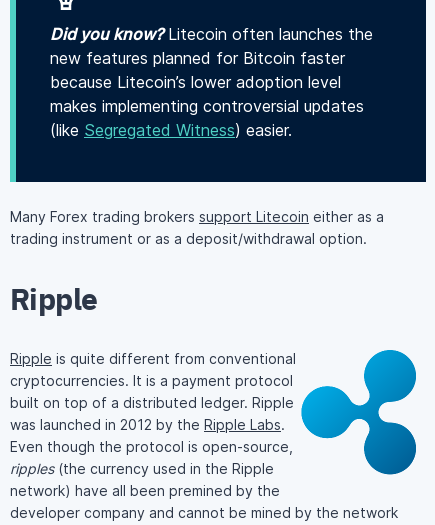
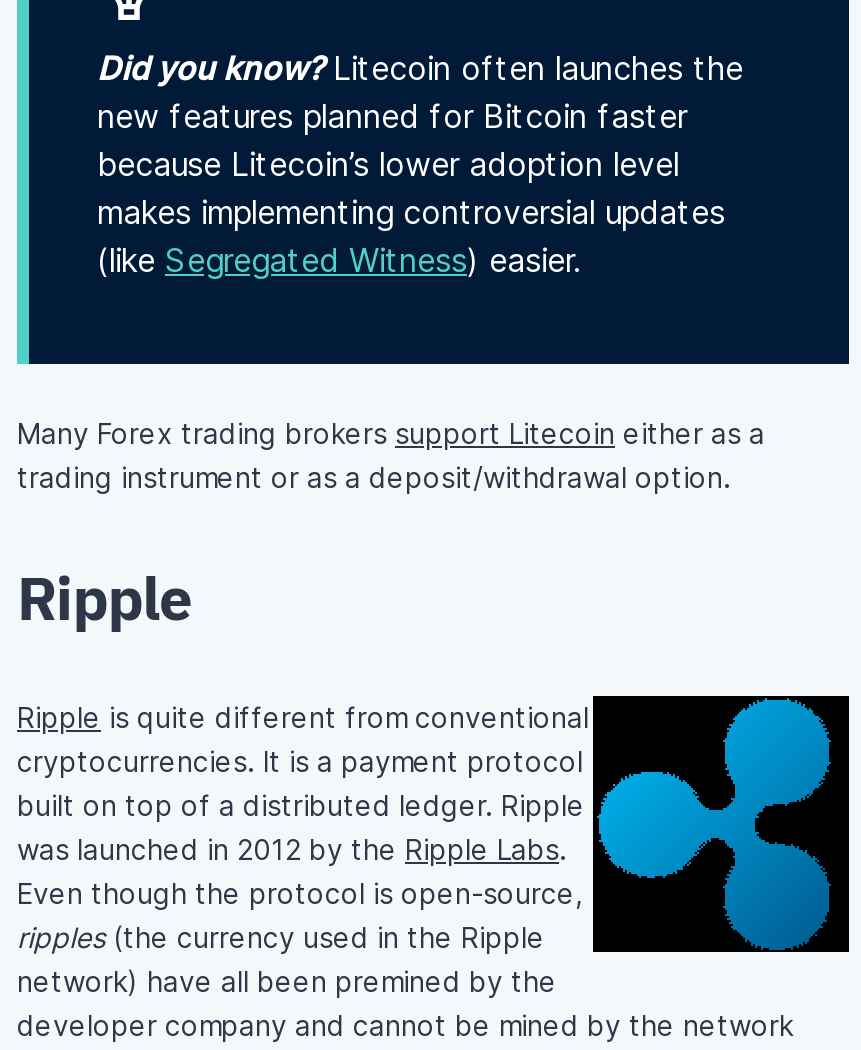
- [image]
+ [image]
